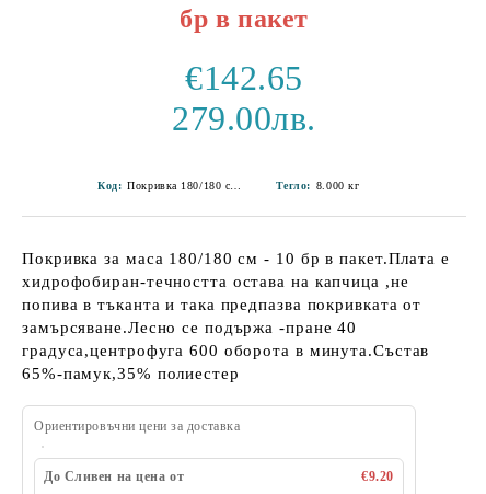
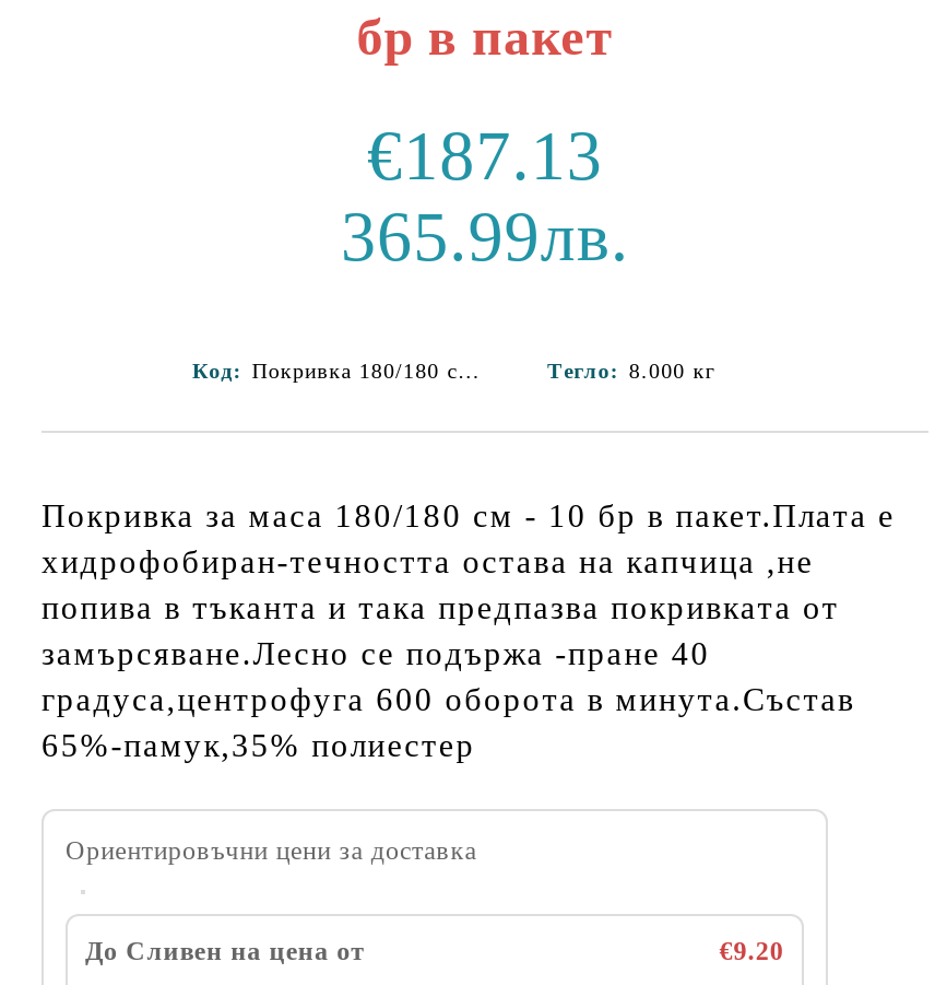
- €142.65
- 279.00лв.
+ €187.13
+ 365.99лв.
